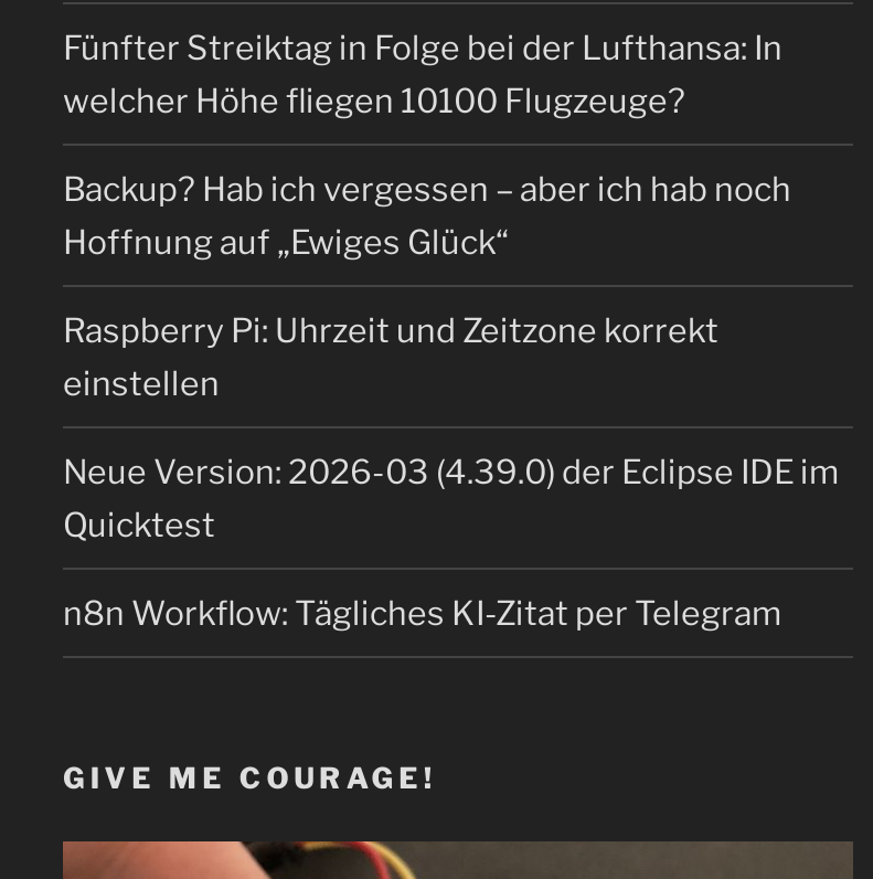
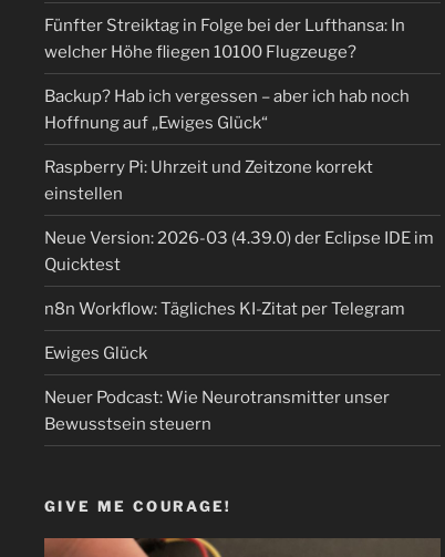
+ Ewiges Glück
+ Neuer Podcast: Wie Neurotransmitter unser
+ Bewusstsein steuern
